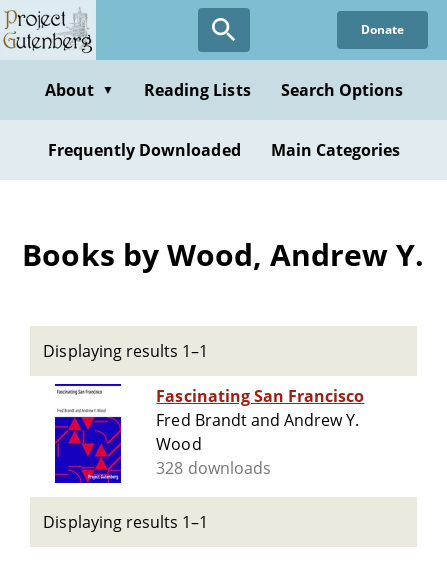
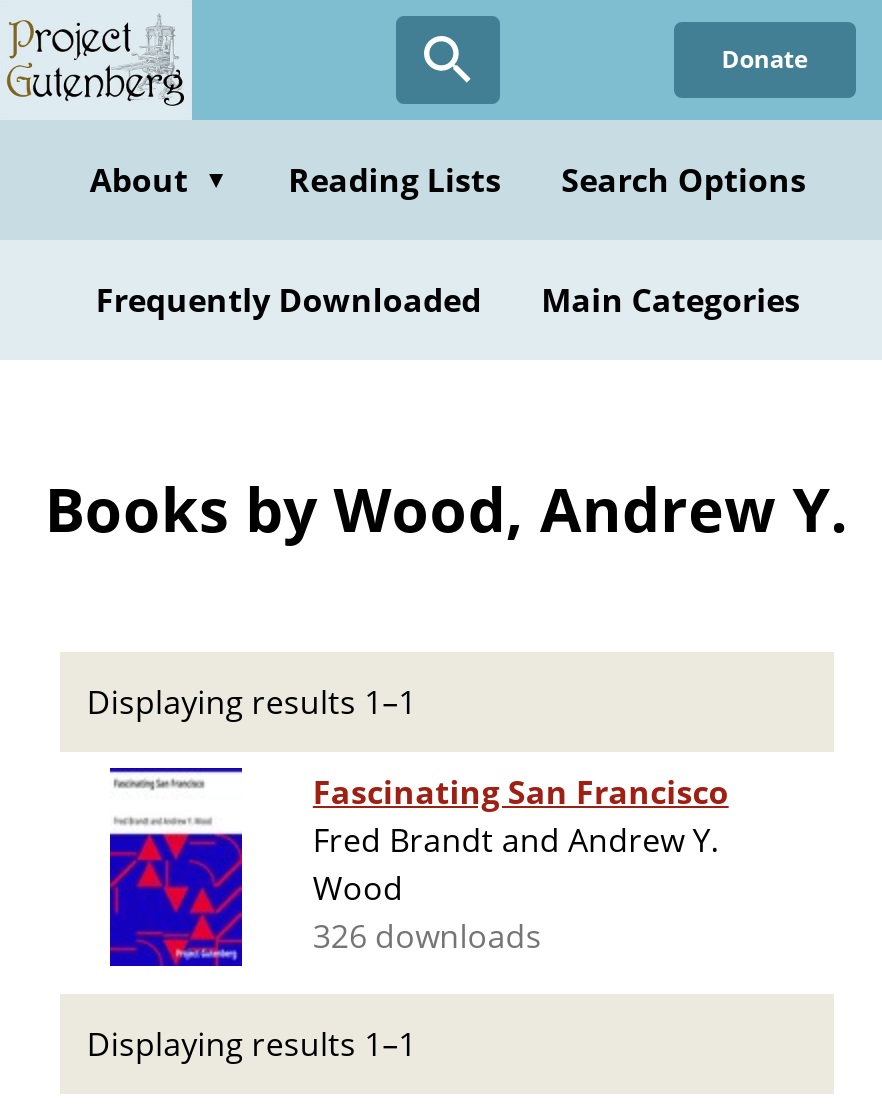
- 328 downloads
+ 326 downloads
